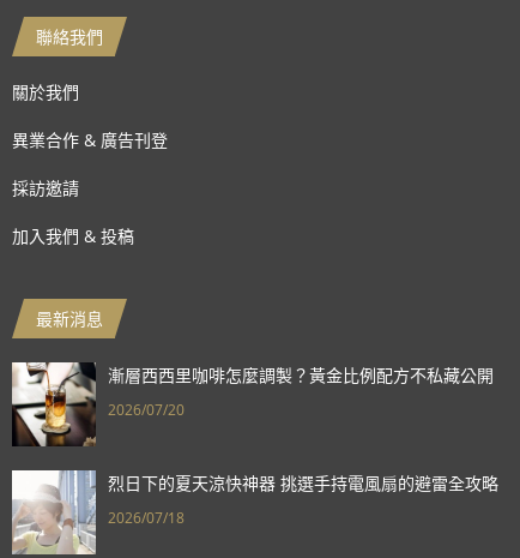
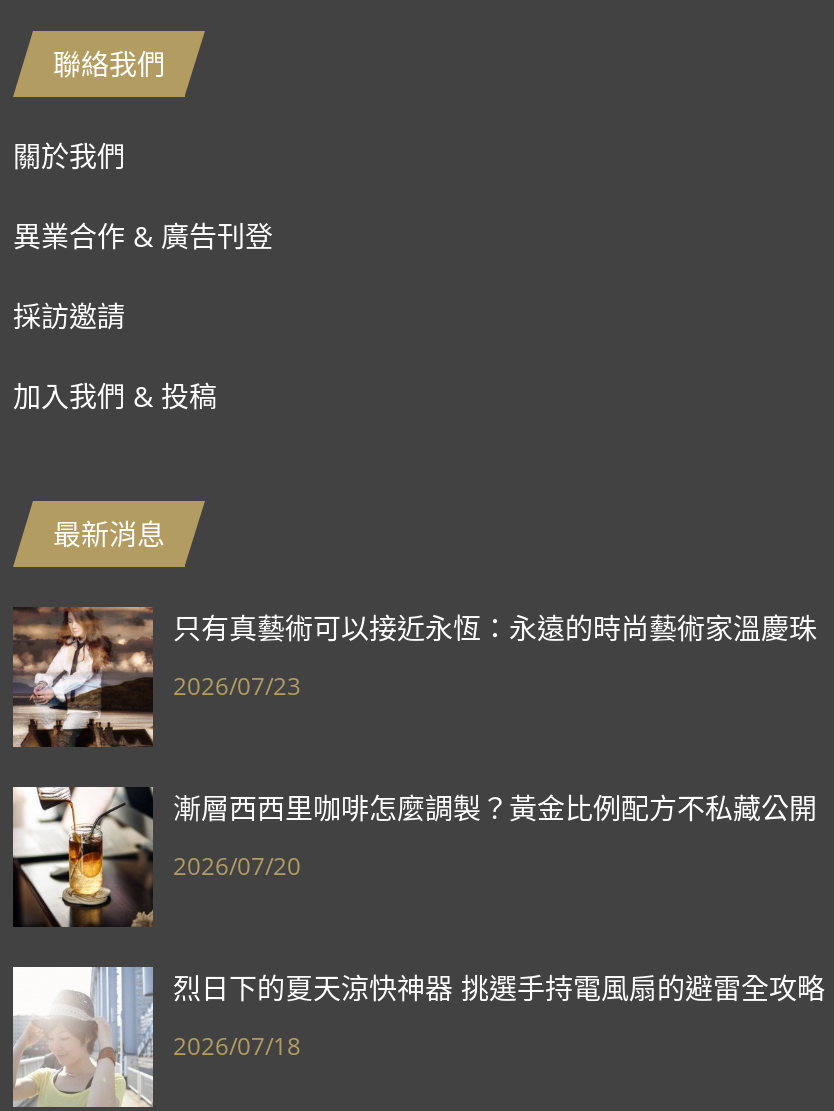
+ [image]
+ 只有真藝術可以接近永恆：永遠的時尚藝術家溫慶珠
+ 2026/07/23
